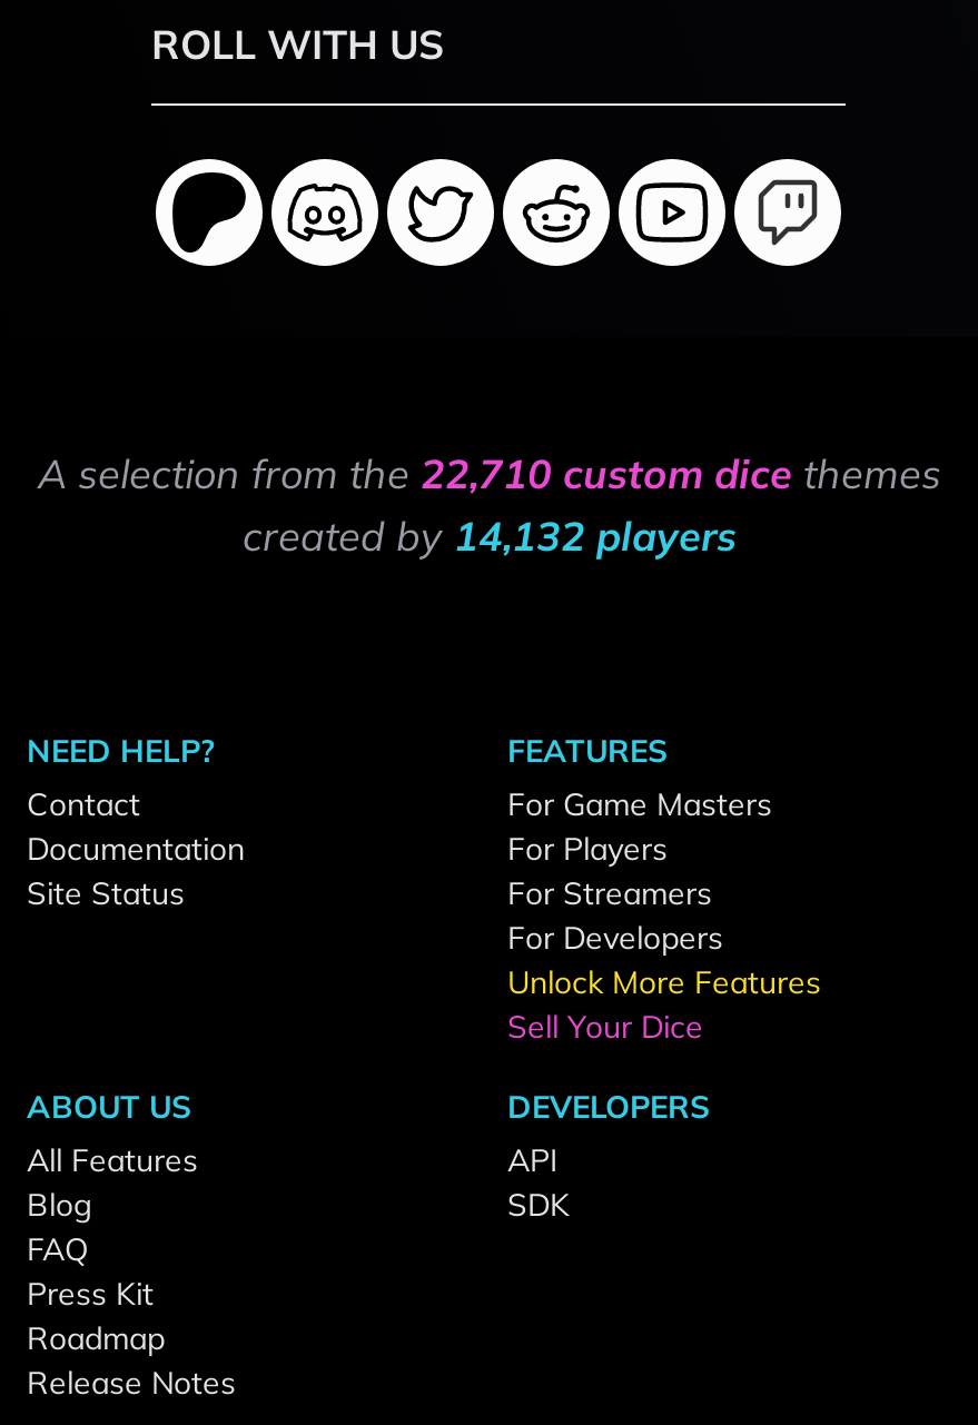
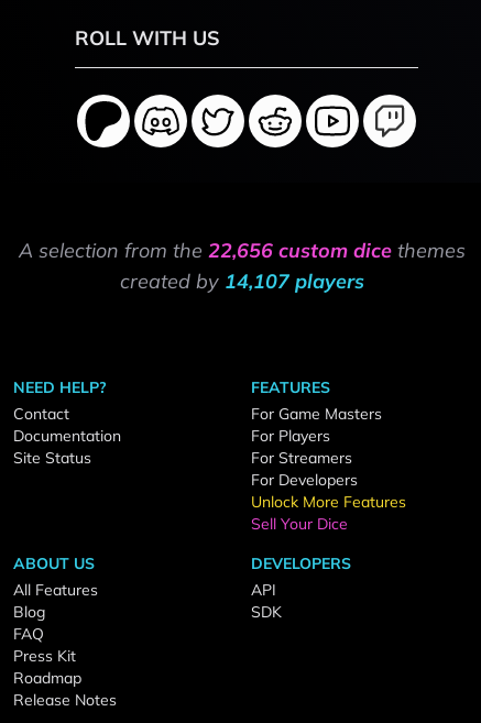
- A selection from the 22,710 custom dice themes
+ A selection from the 22,656 custom dice themes

- created by 14,132 players
+ created by 14,107 players
